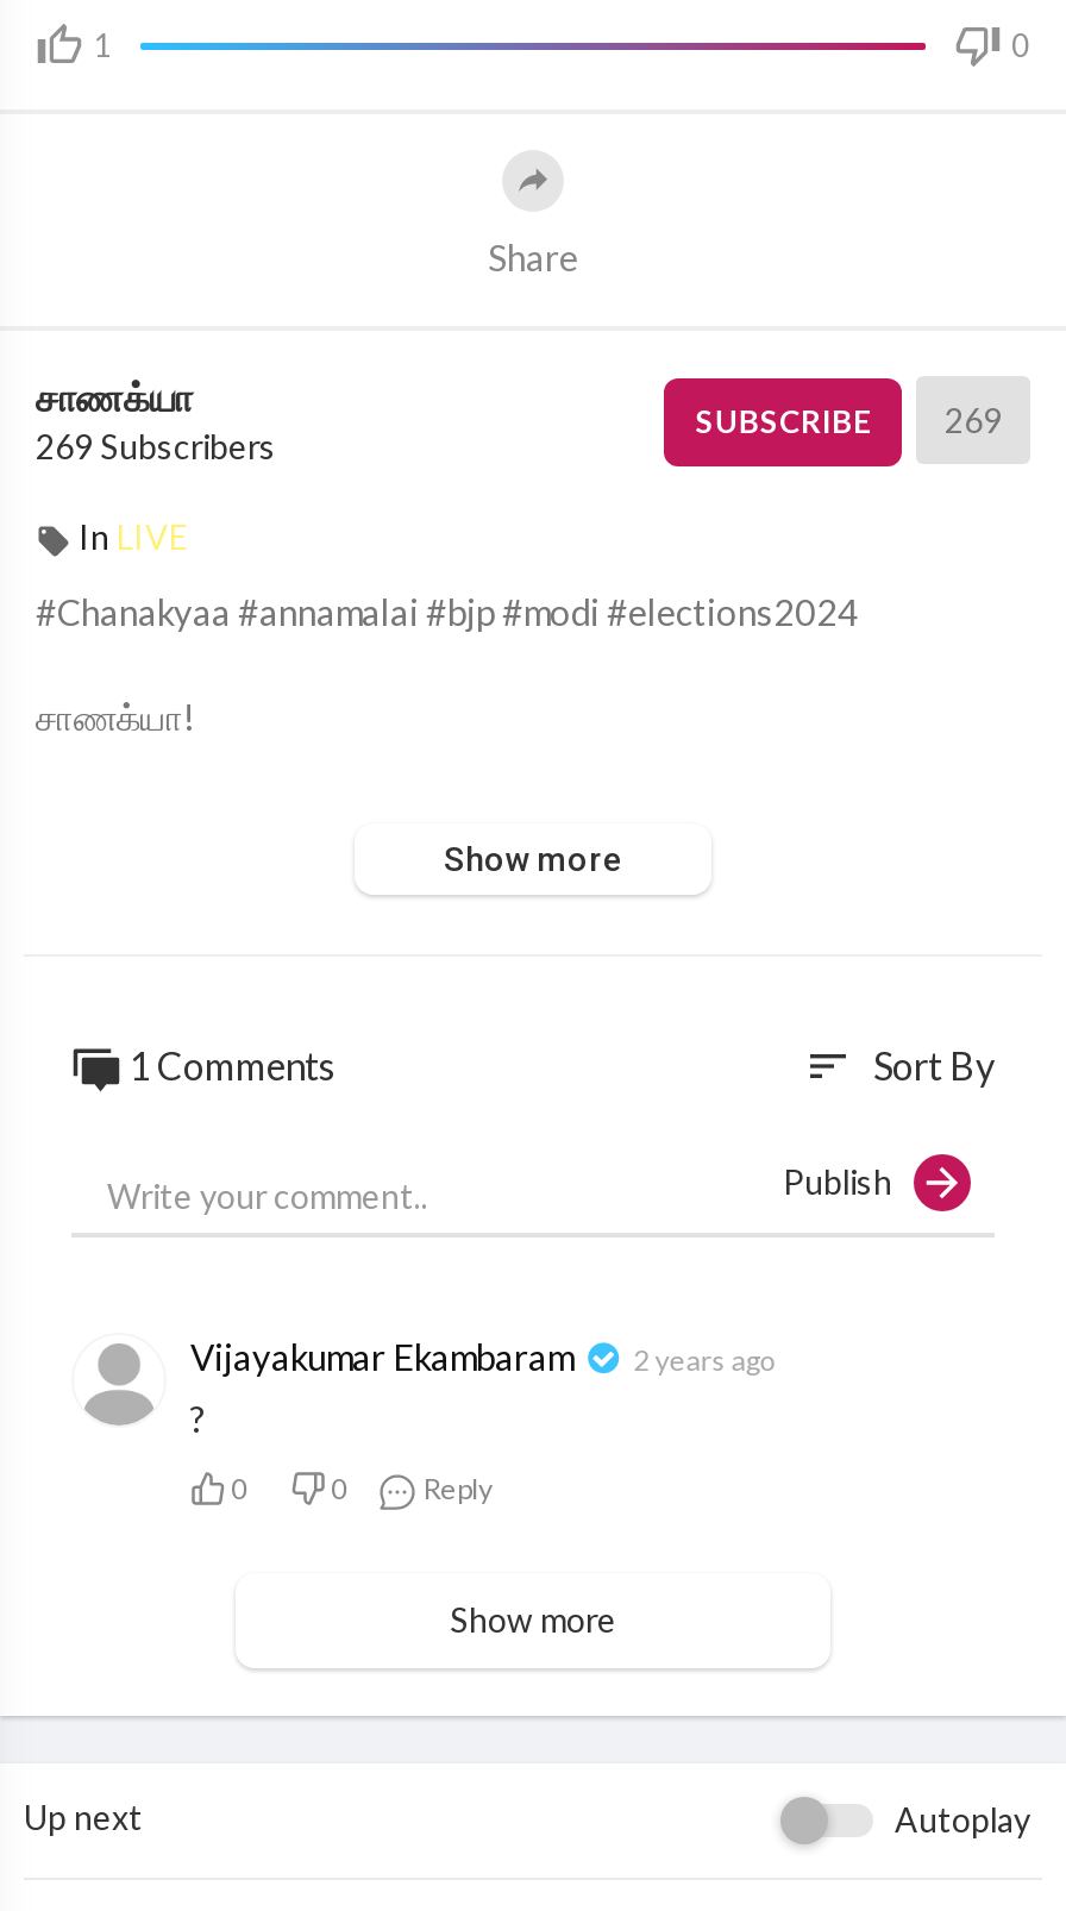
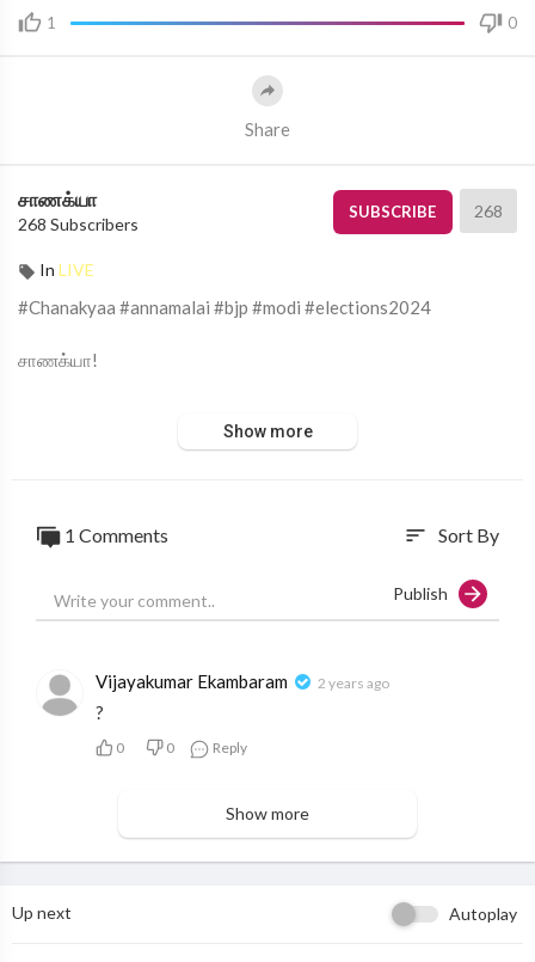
- SUBSCRIBE 269
+ SUBSCRIBE 268

- 269 Subscribers
+ 268 Subscribers
